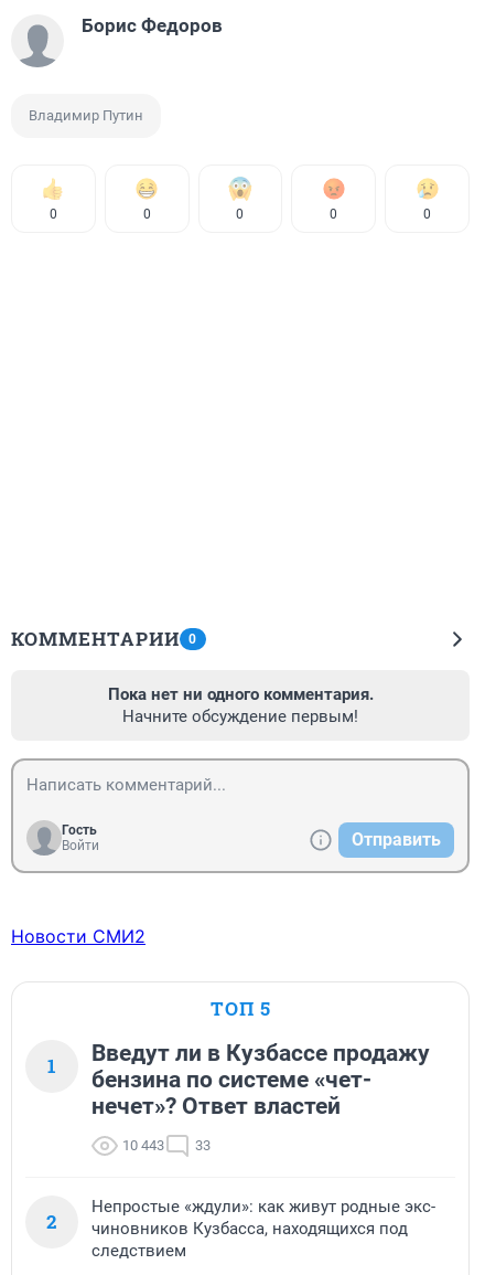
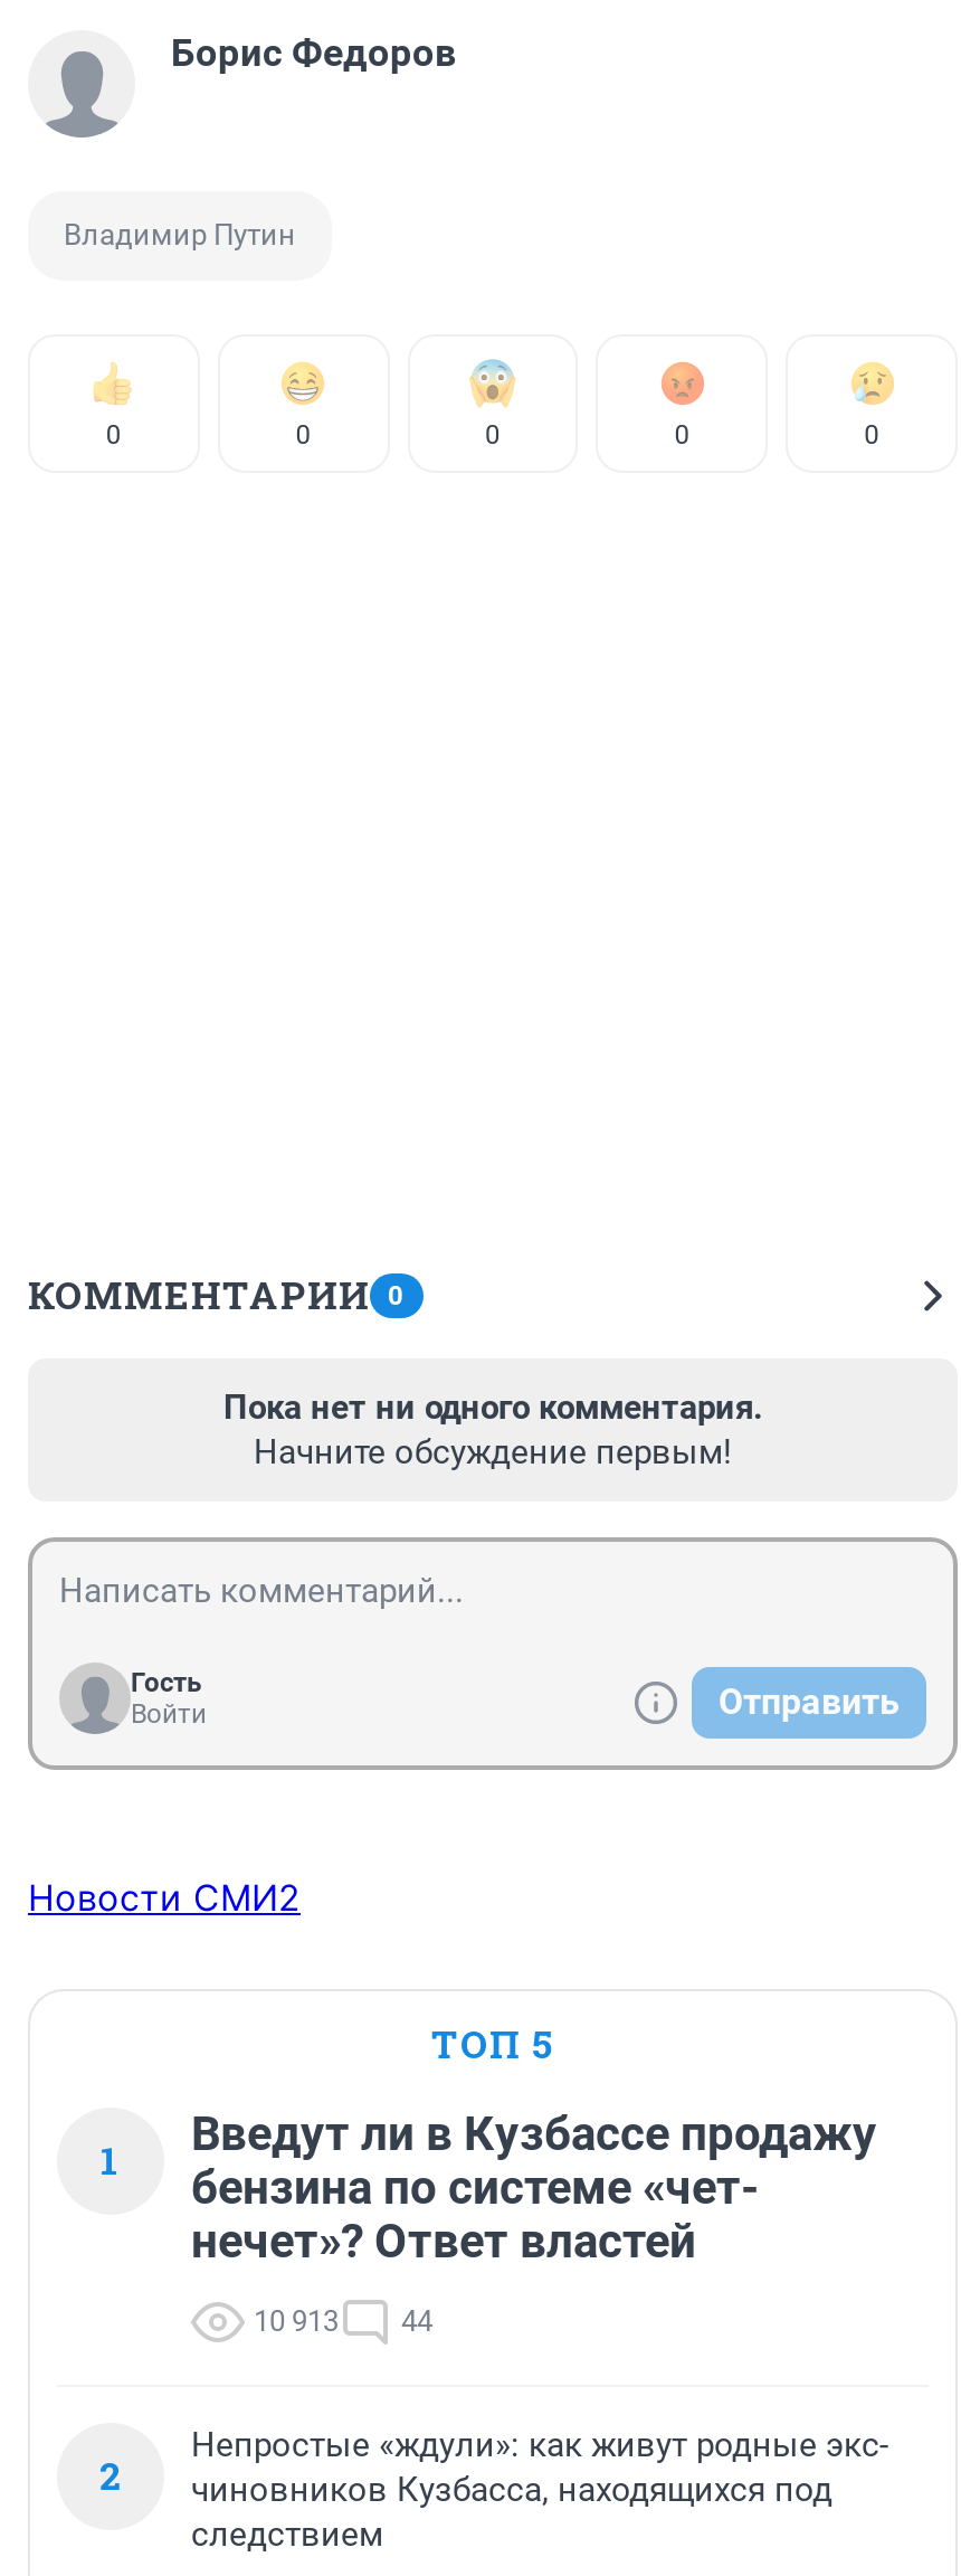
- 10 443
+ 10 913

- 33
+ 44
